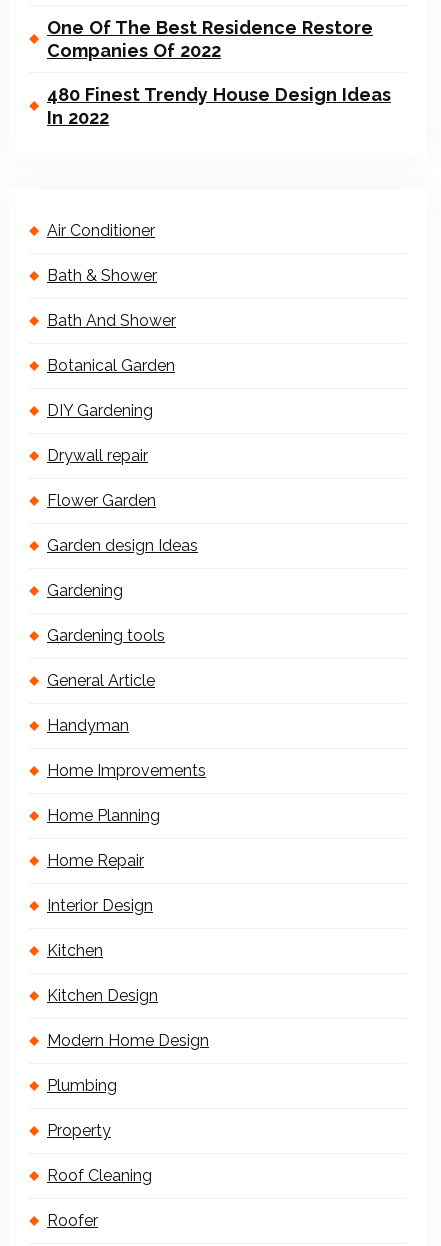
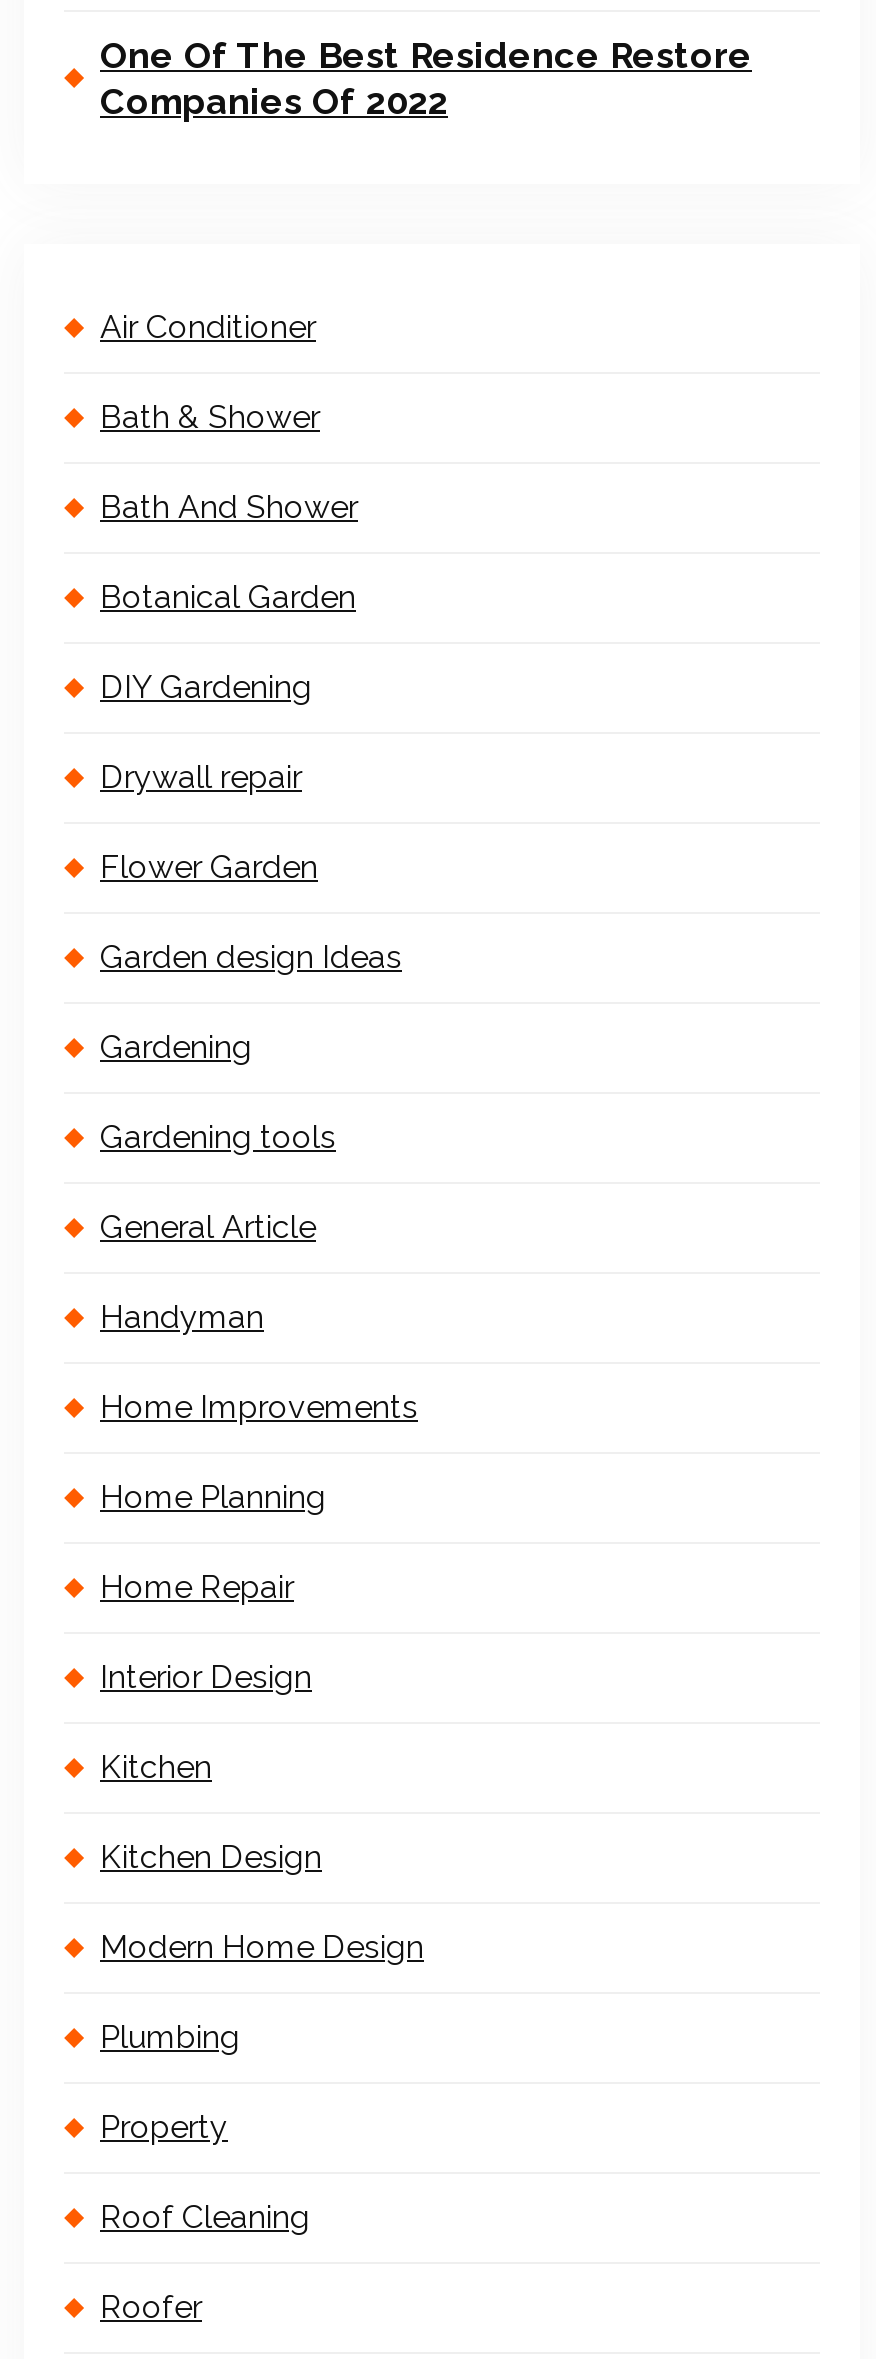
- 480 Finest Trendy House Design Ideas
- In 2022
